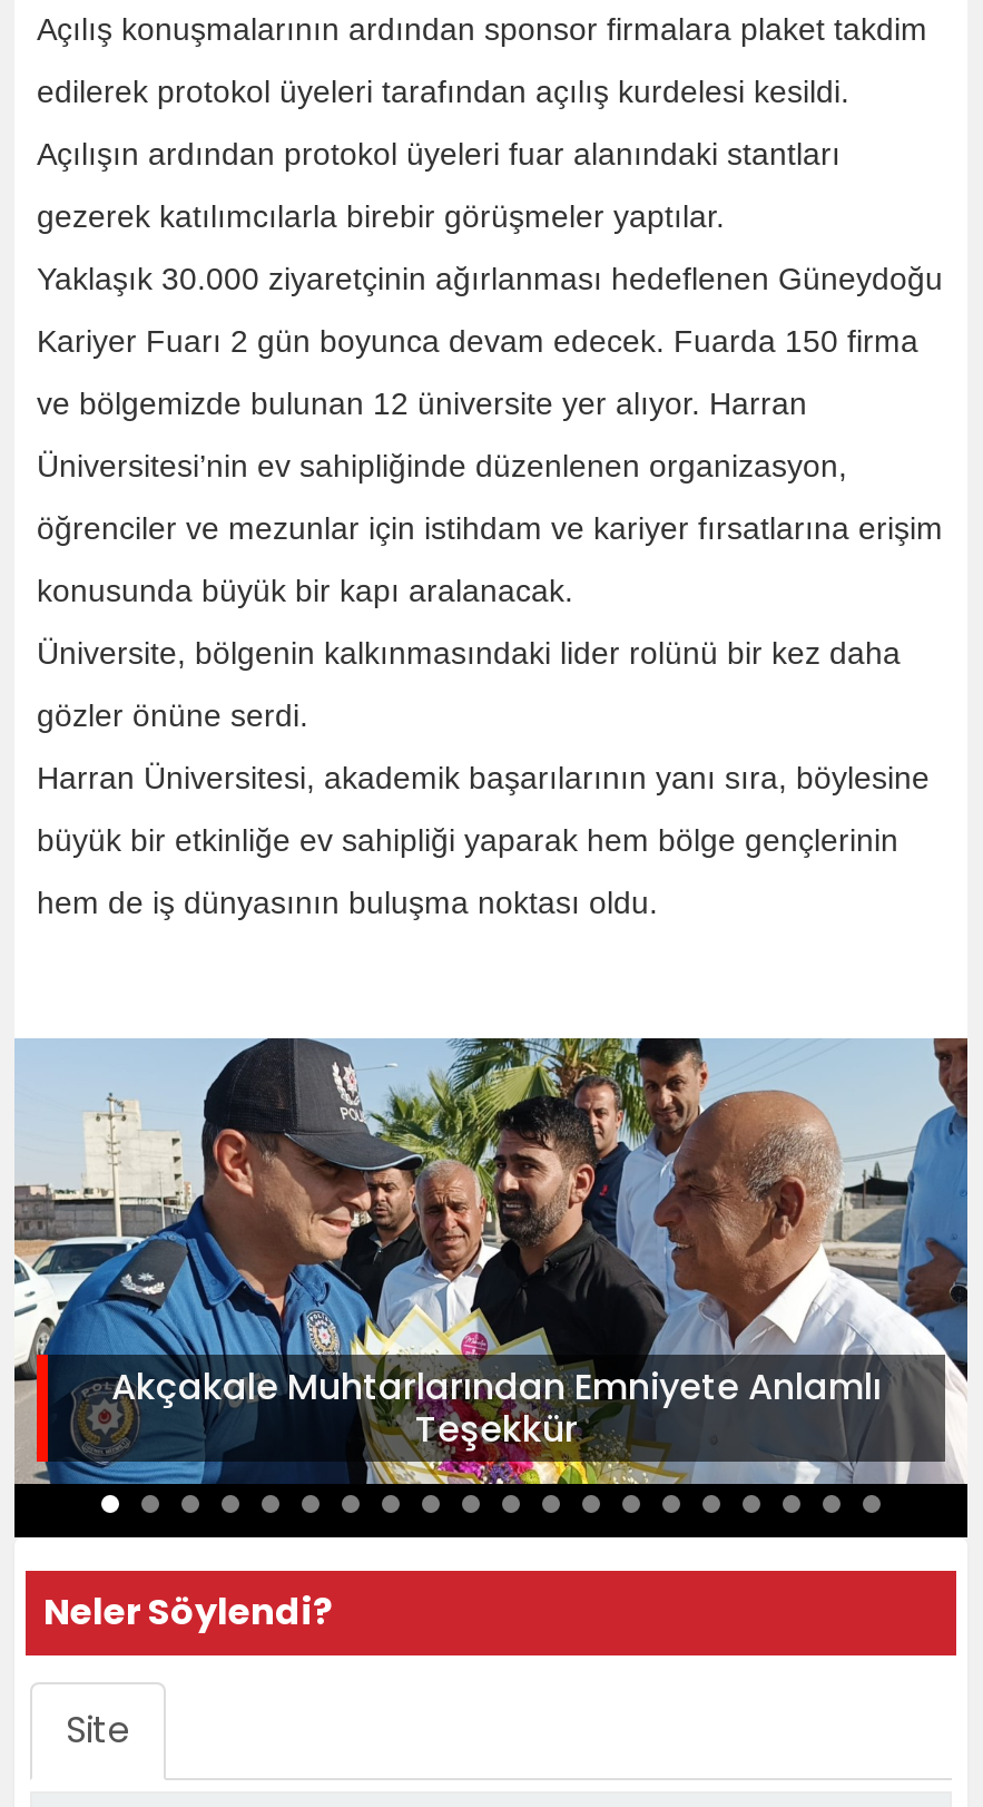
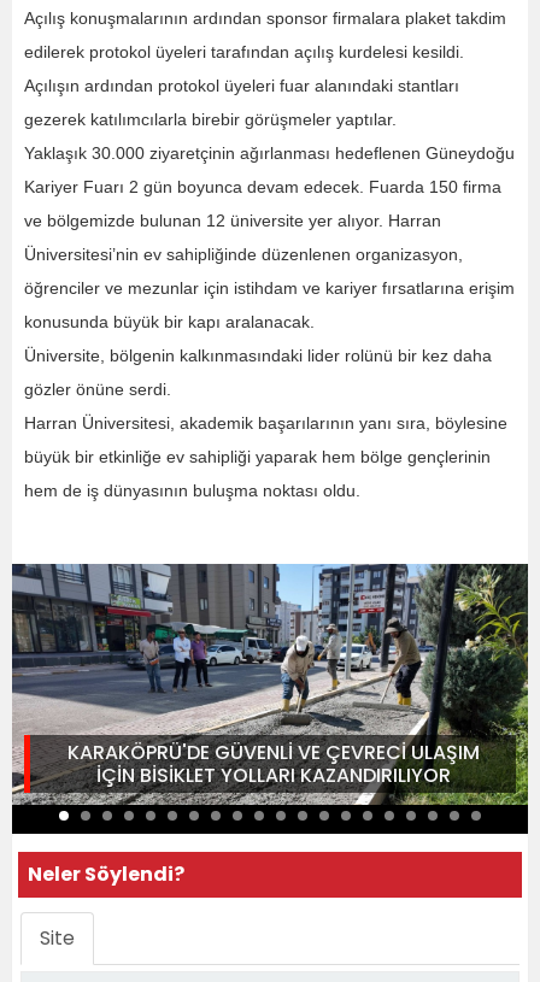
- [image]
- Akçakale Muhtarlarından Emniyete Anlamlı
- Teşekkür
+ [image]
+ KARAKÖPRÜ'DE GÜVENLİ VE ÇEVRECİ ULAŞIM
+ İÇİN BİSİKLET YOLLARI KAZANDIRILIYOR
